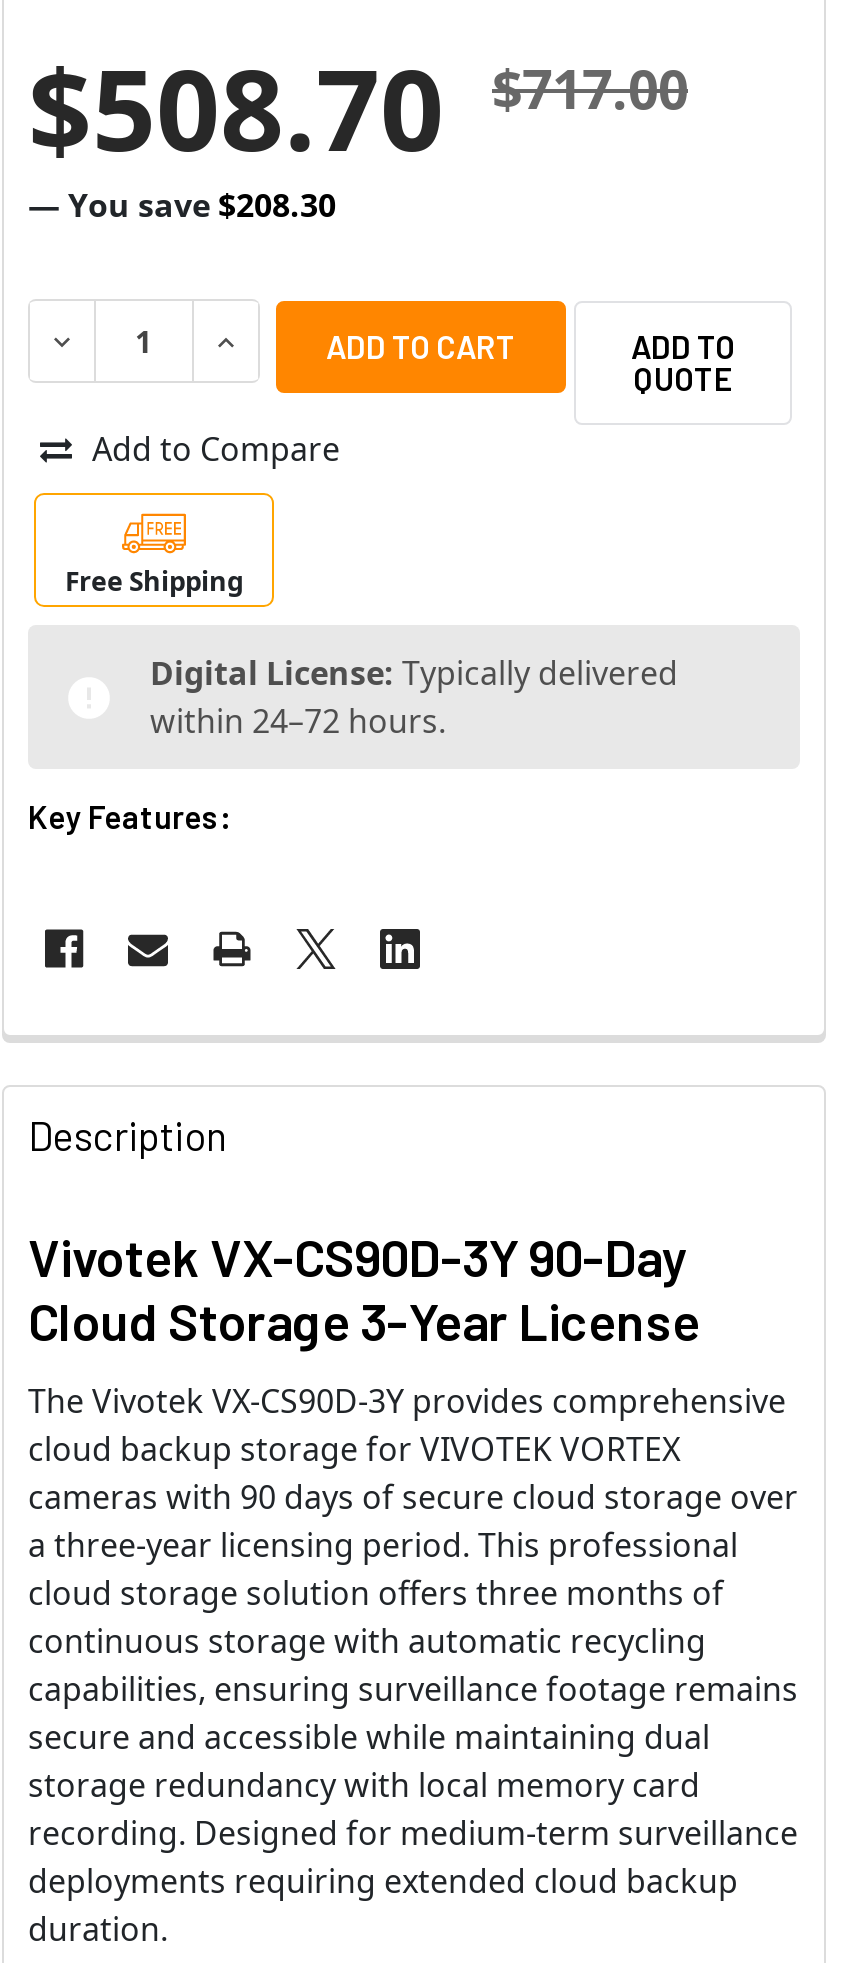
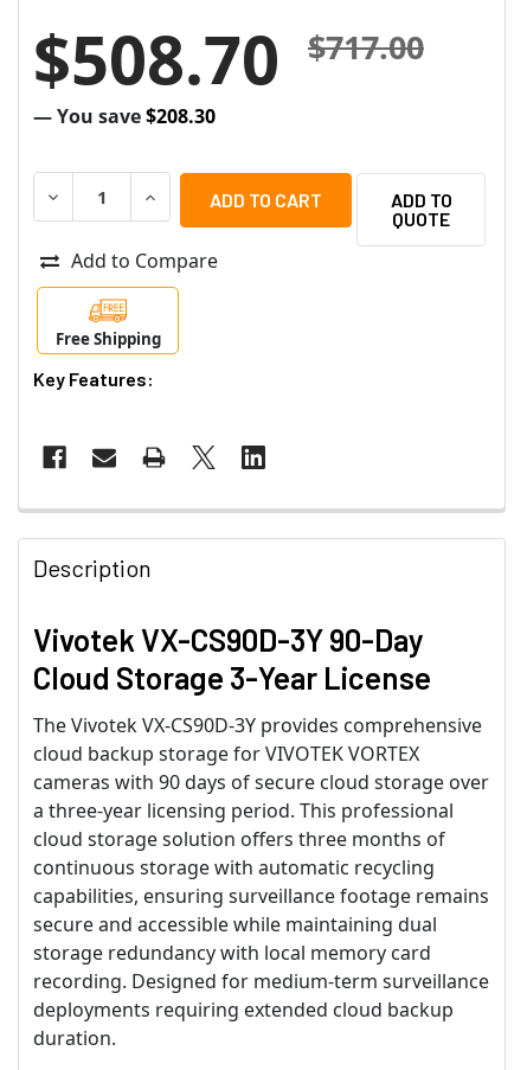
- Digital License: Typically delivered
- within 24–72 hours.
